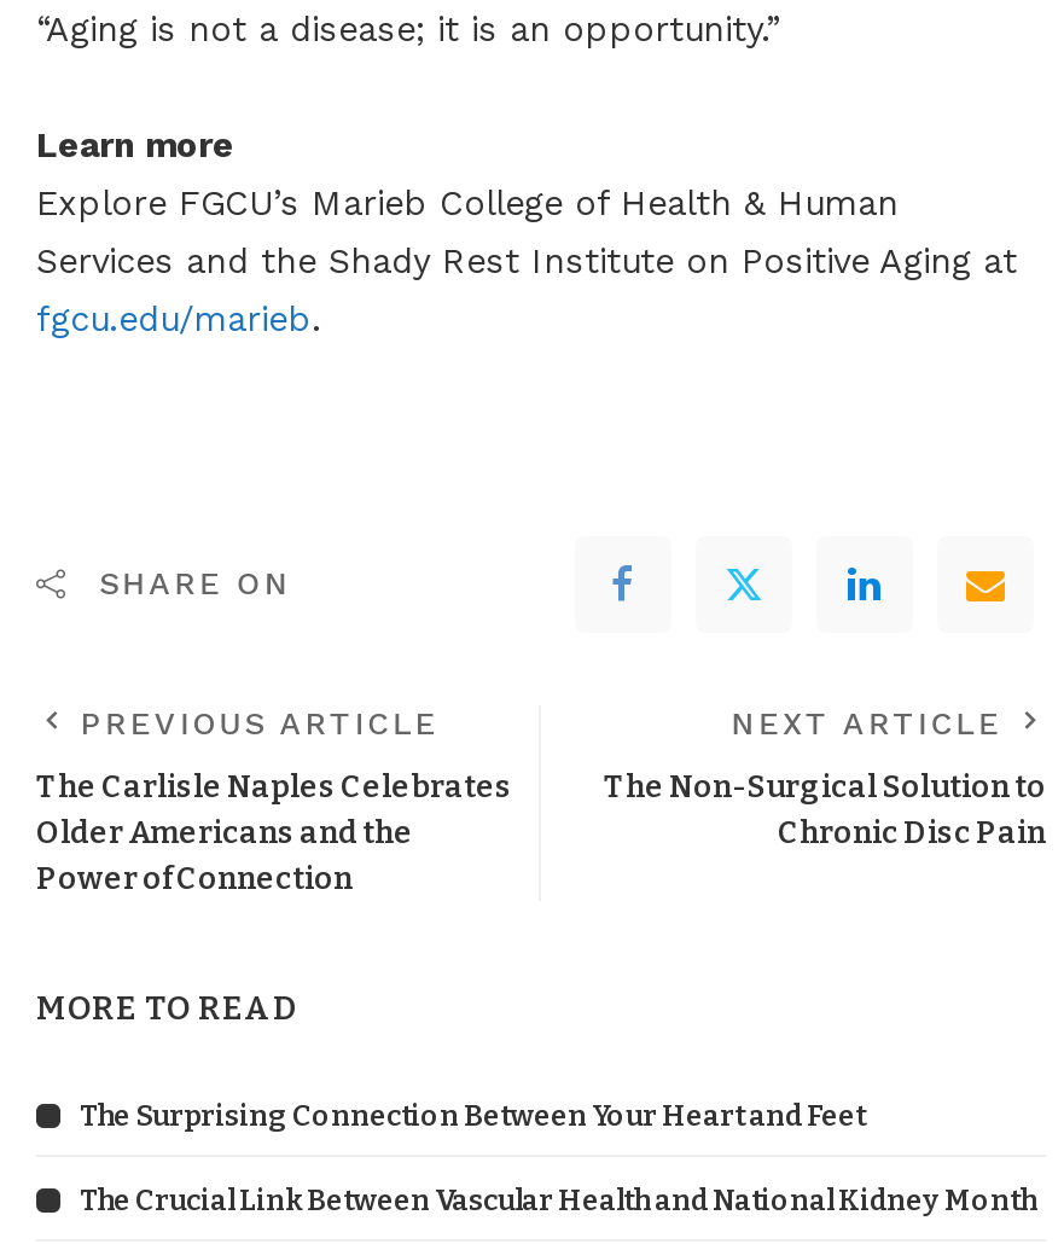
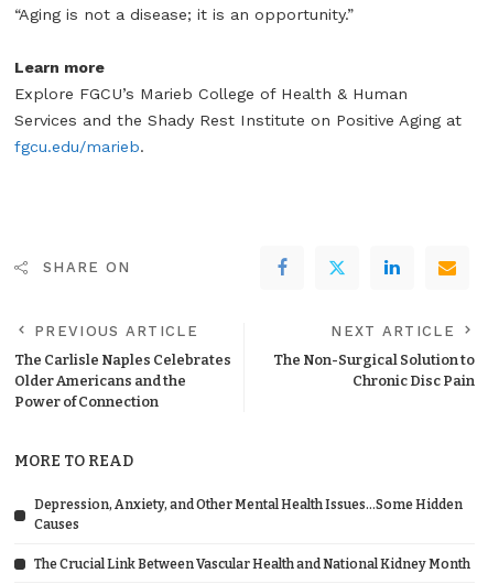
- The Surprising Connection Between Your Heart and Feet
+ Depression, Anxiety, and Other Mental Health Issues…Some Hidden
+ Causes
